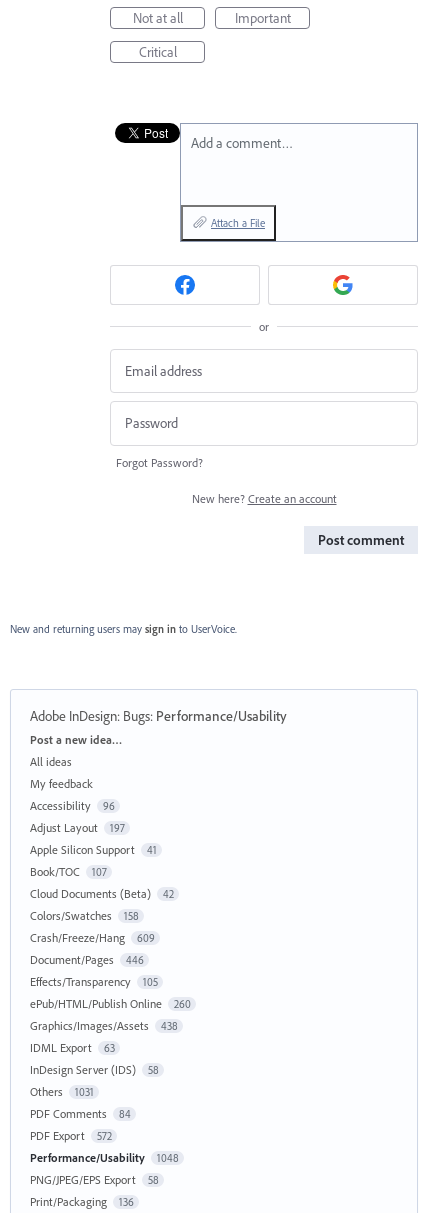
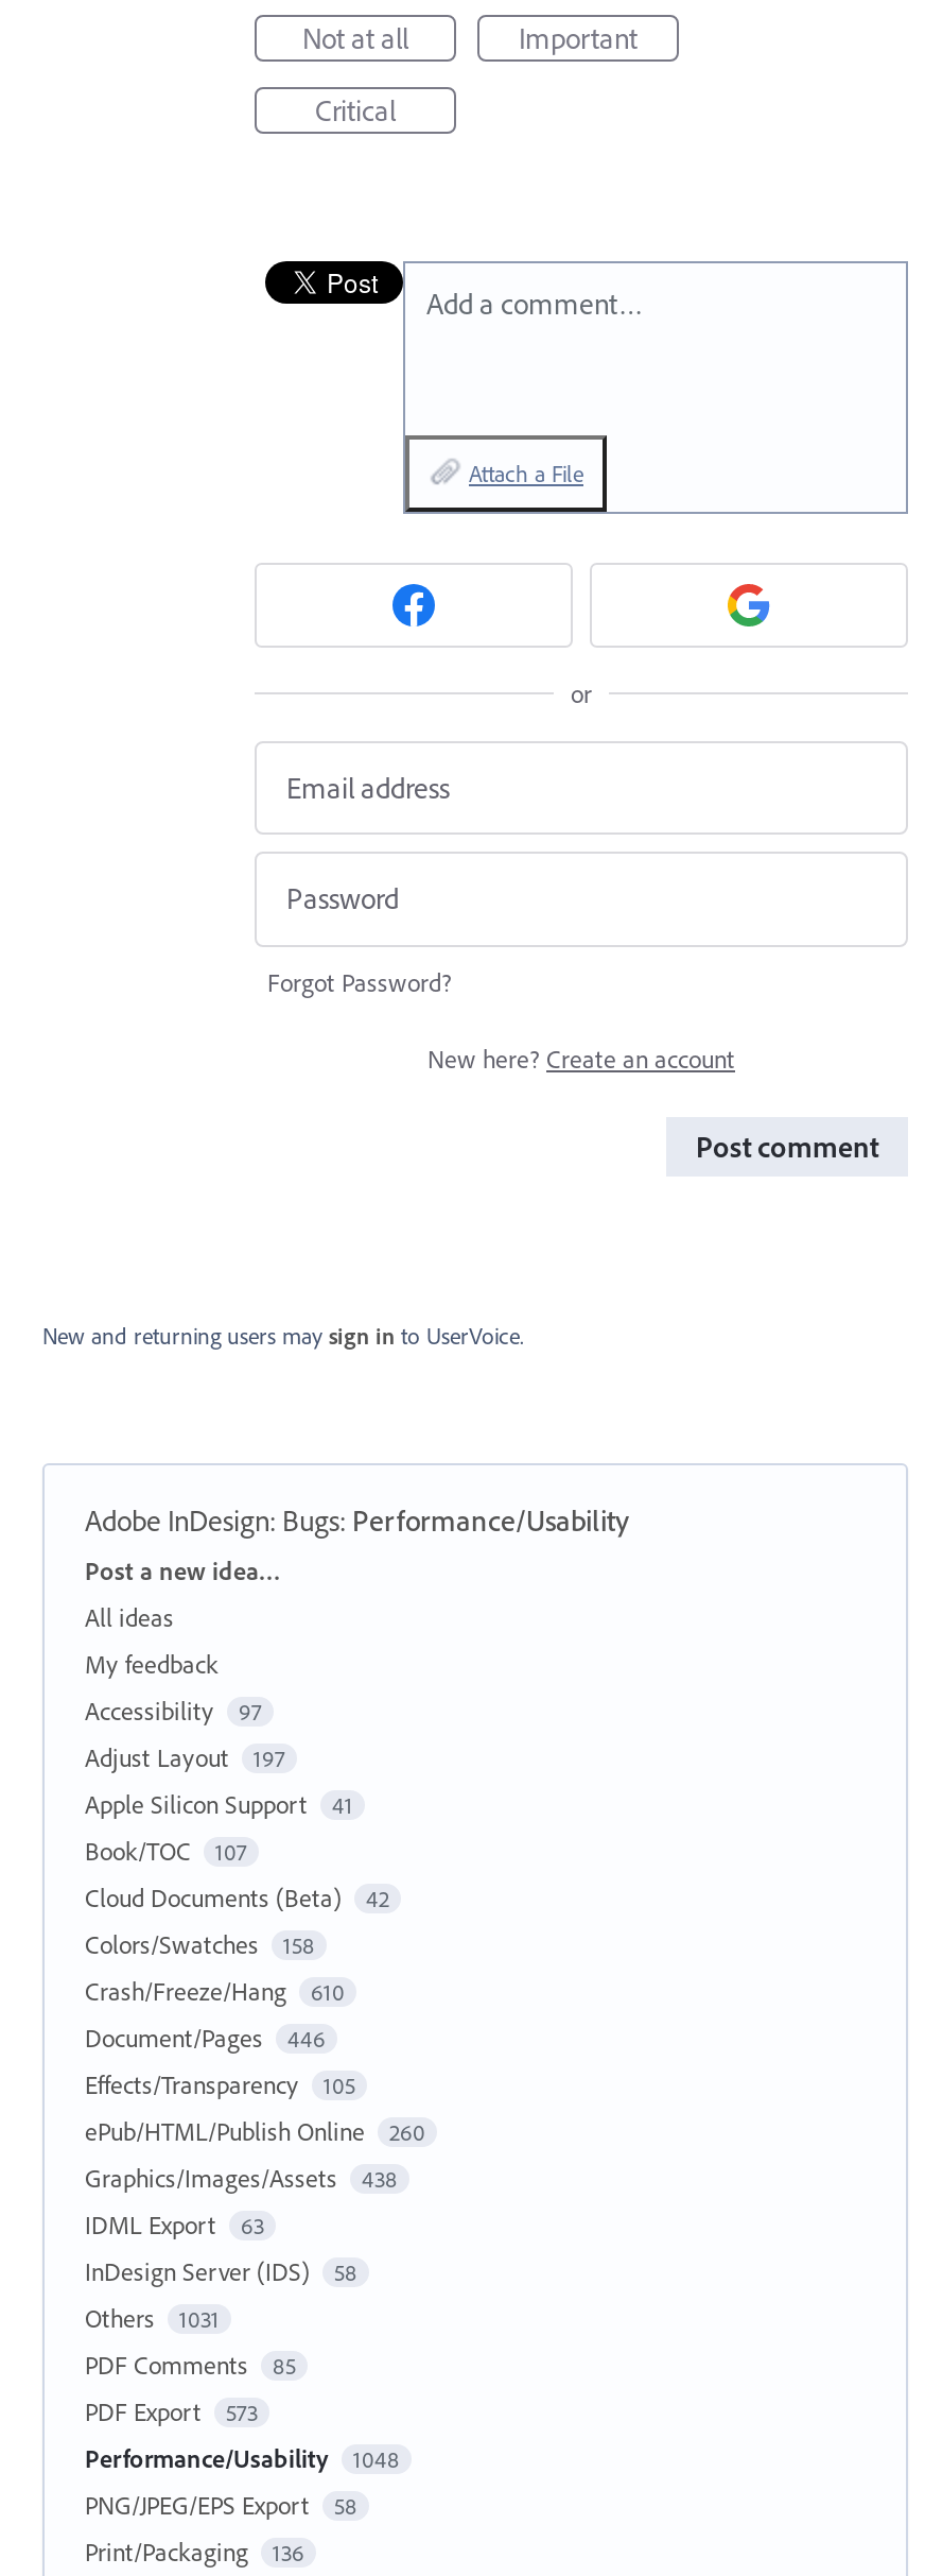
- Accessibility 96
+ Accessibility 97

- Crash/Freeze/Hang 609
+ Crash/Freeze/Hang 610

- PDF Comments 84
+ PDF Comments 85

- PDF Export 572
+ PDF Export 573
